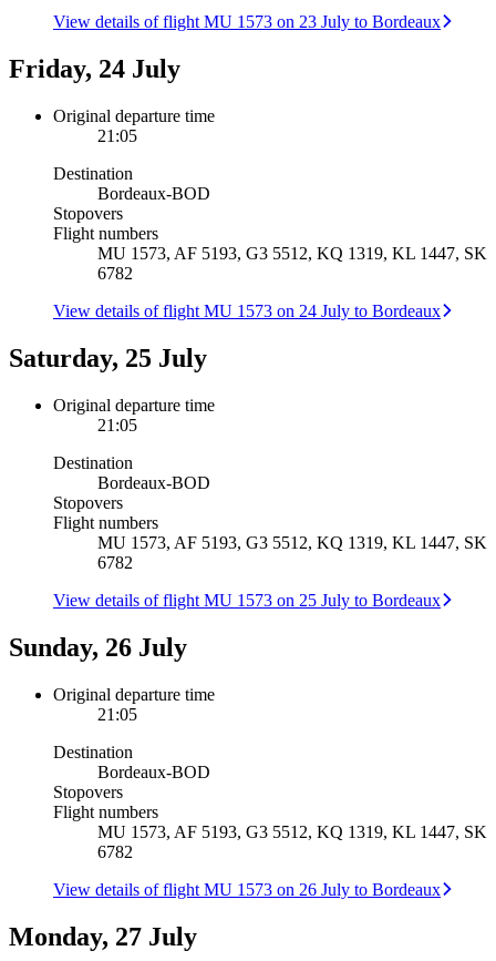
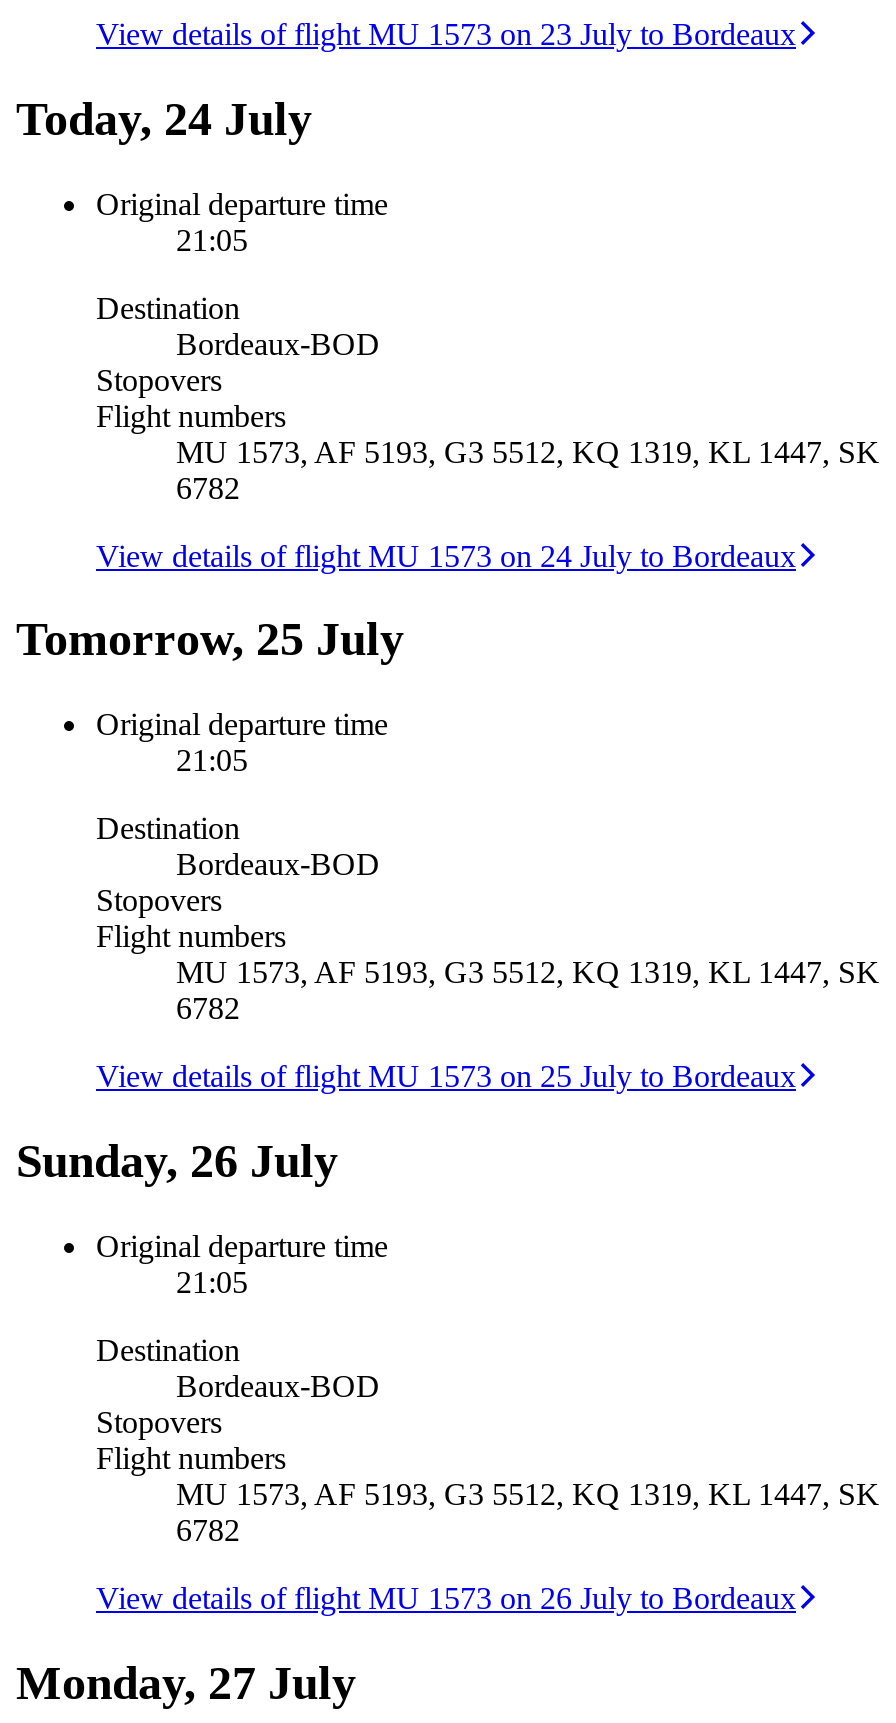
- Friday, 24 July
+ Today, 24 July

- Saturday, 25 July
+ Tomorrow, 25 July
